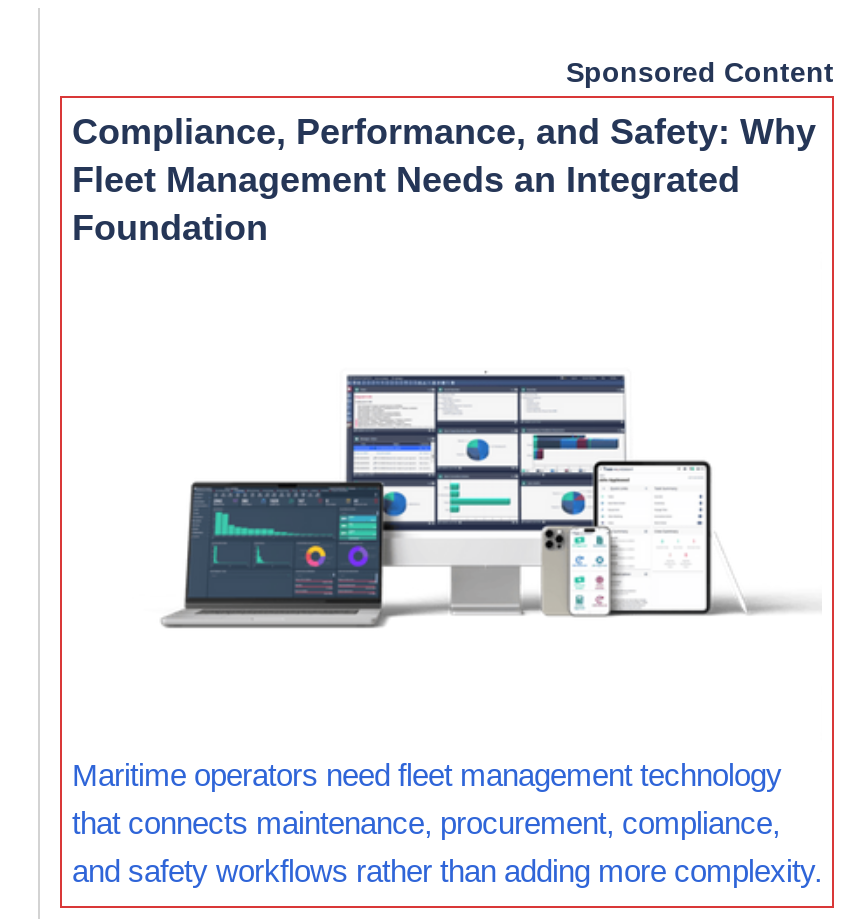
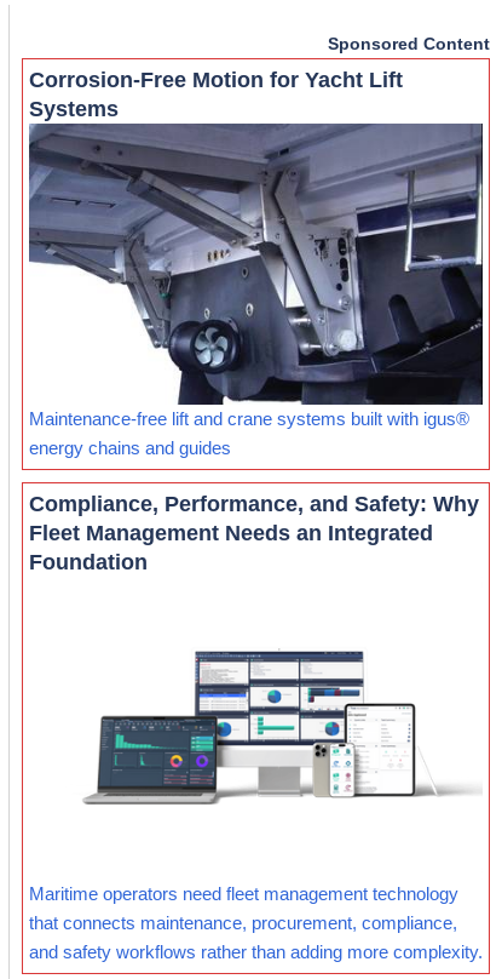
+ [image]
+ Maintenance-free lift and crane systems built with igus®
+ energy chains and guides

+ Corrosion-Free Motion for Yacht Lift
+ Systems
